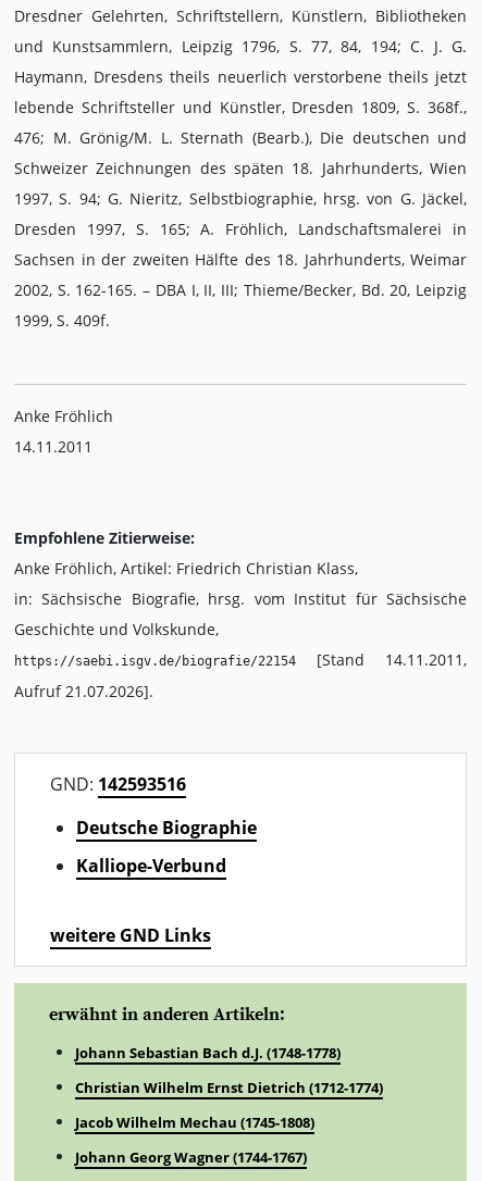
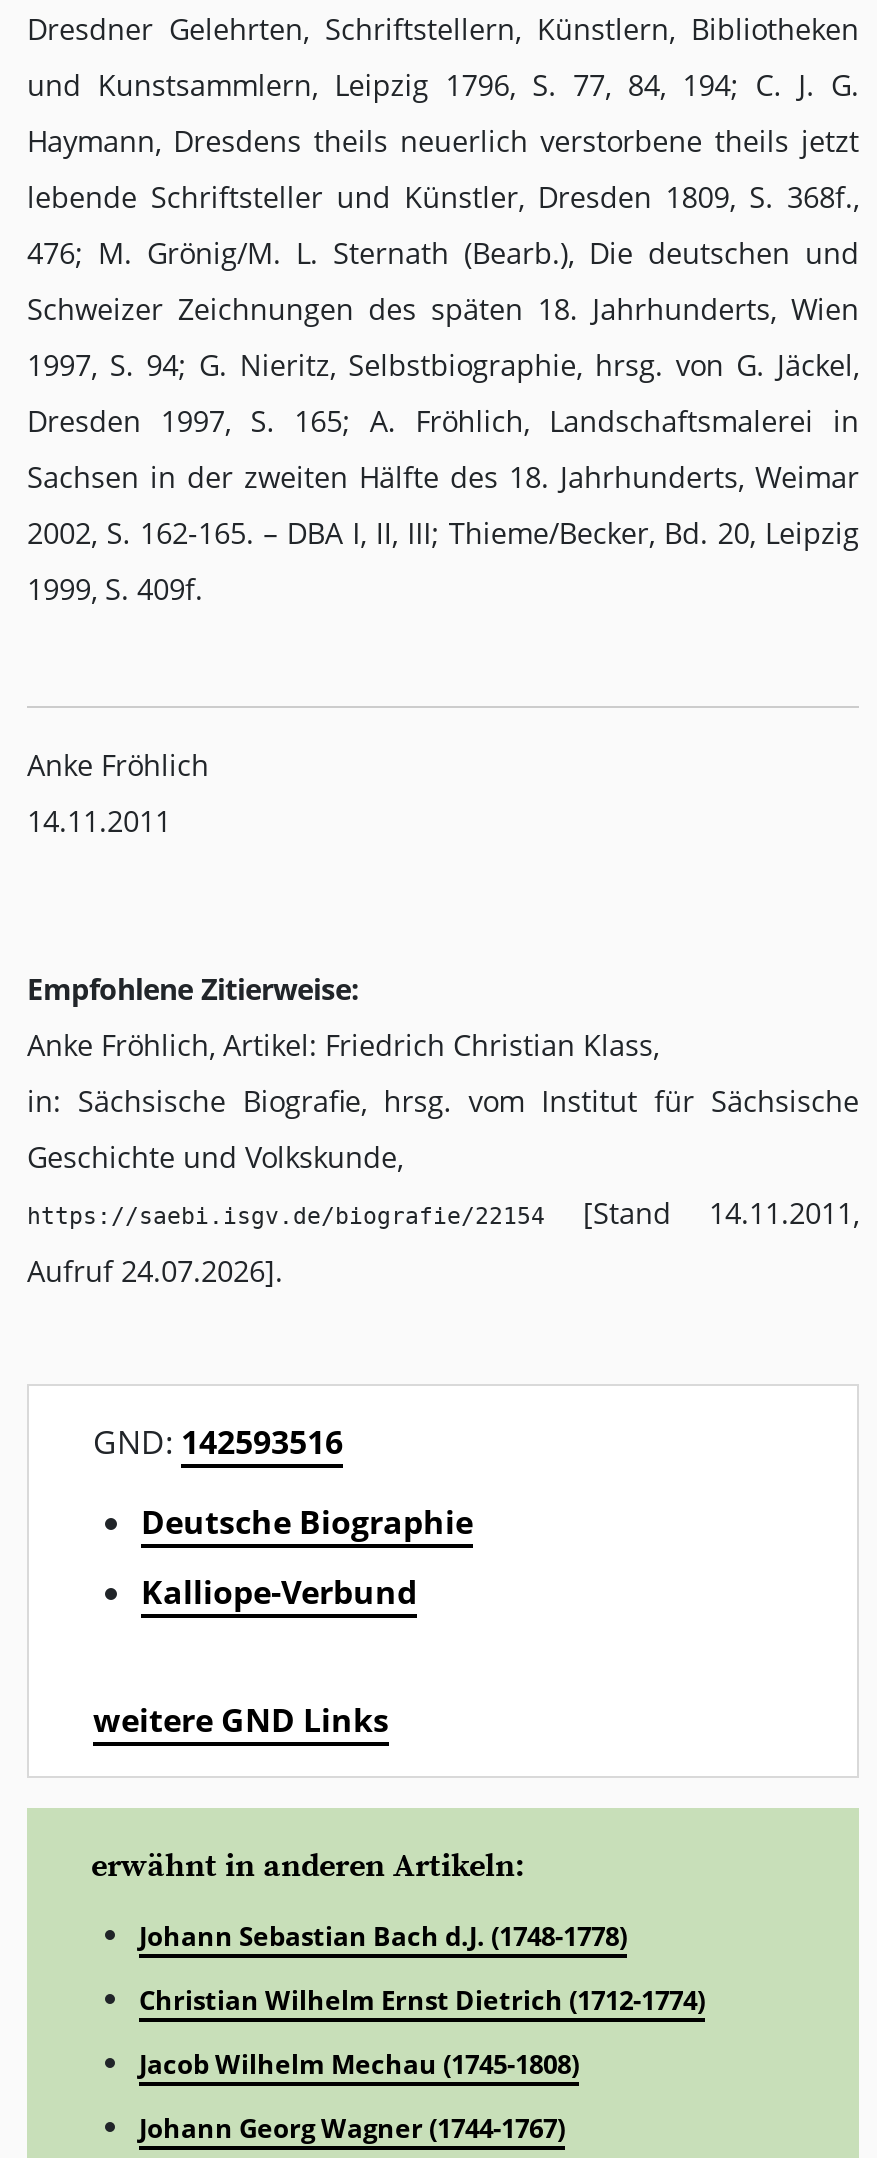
- Aufruf 21.07.2026].
+ Aufruf 24.07.2026].
